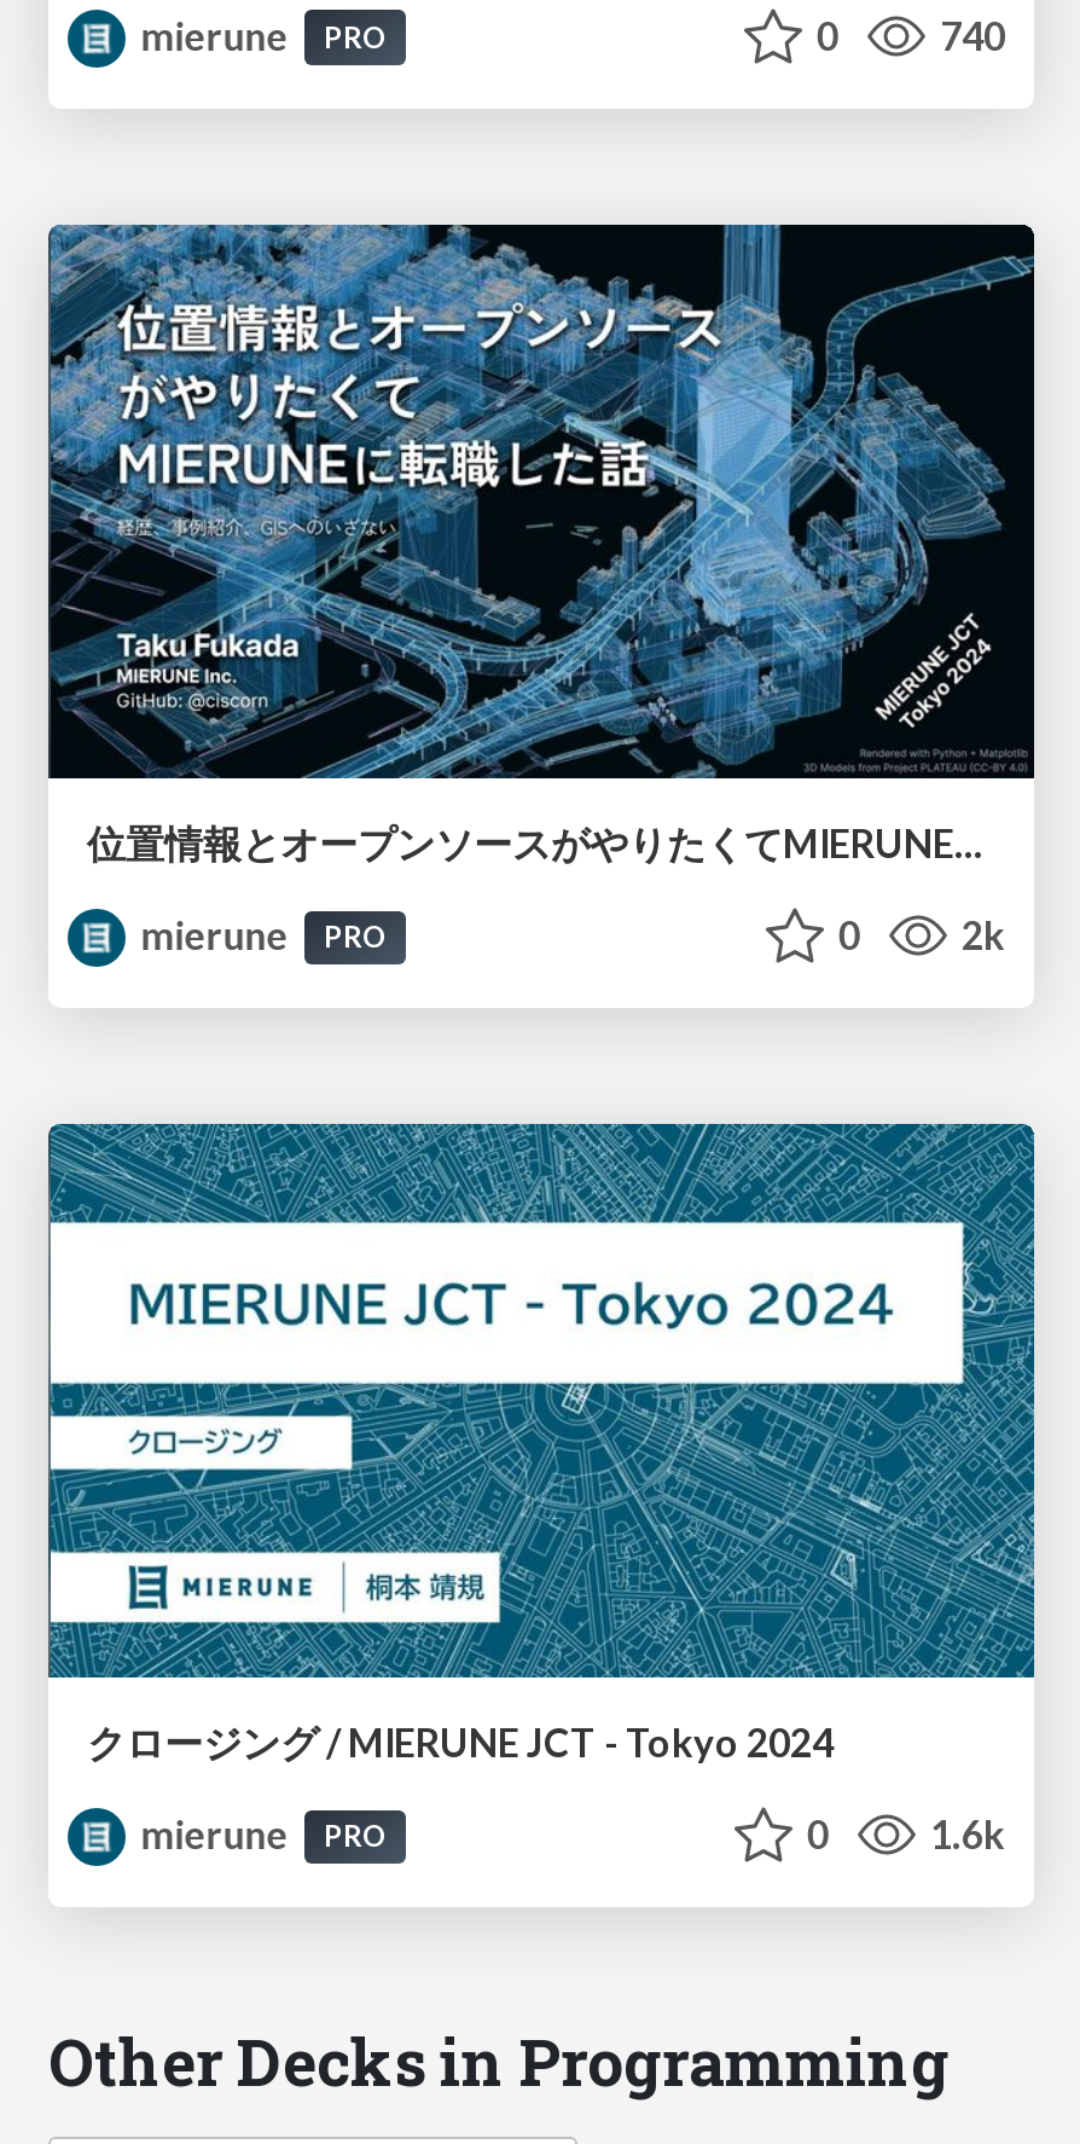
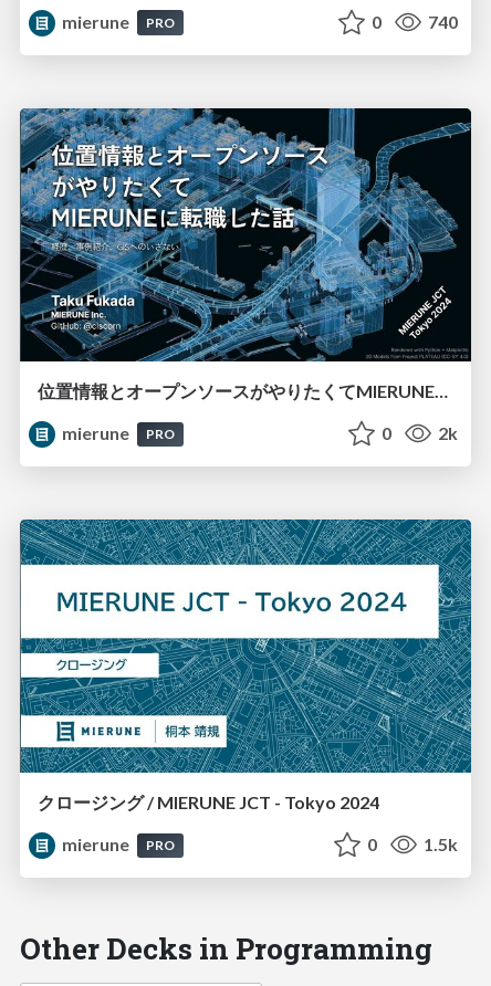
- 1.6k
+ 1.5k
